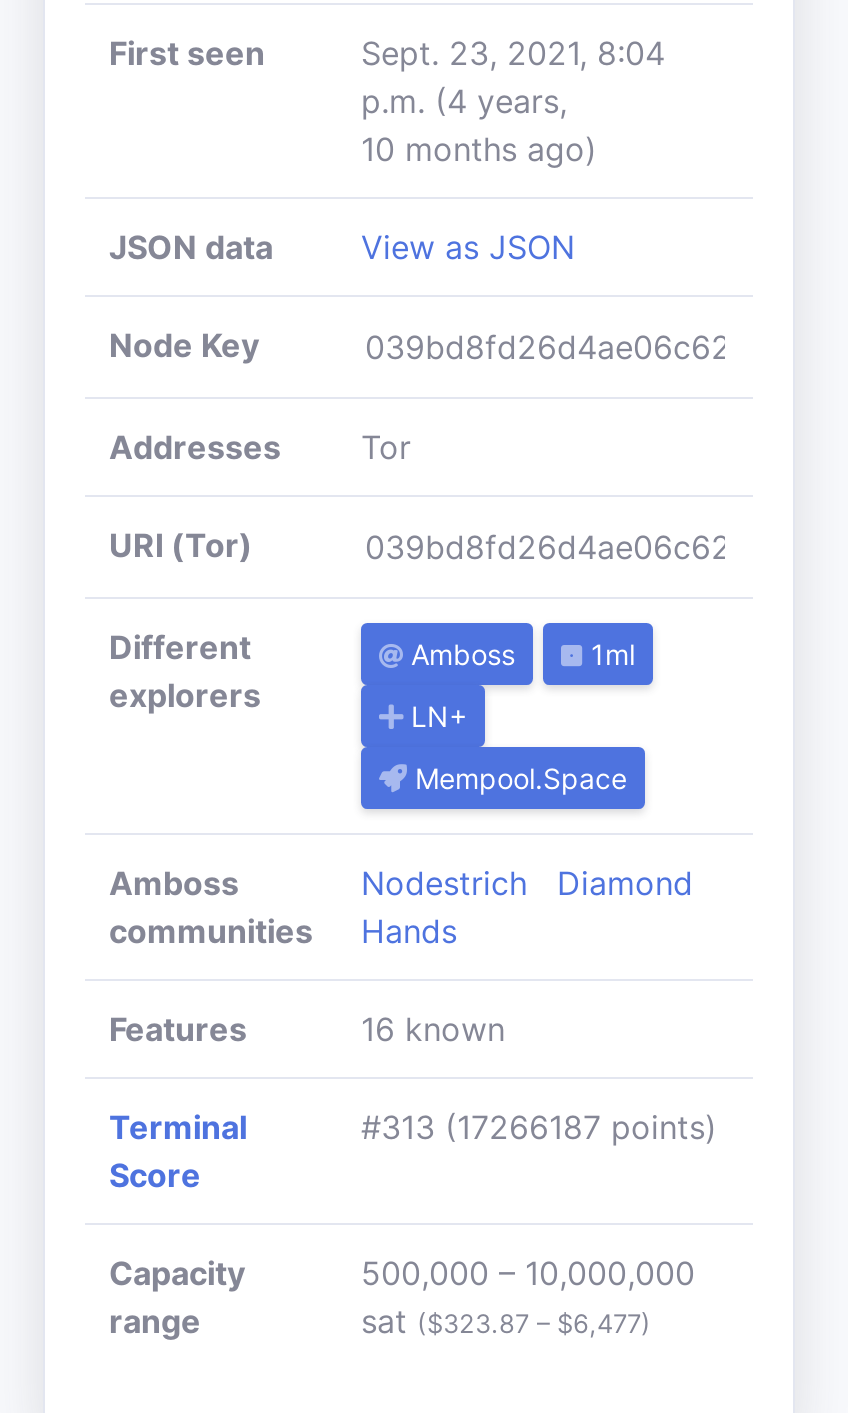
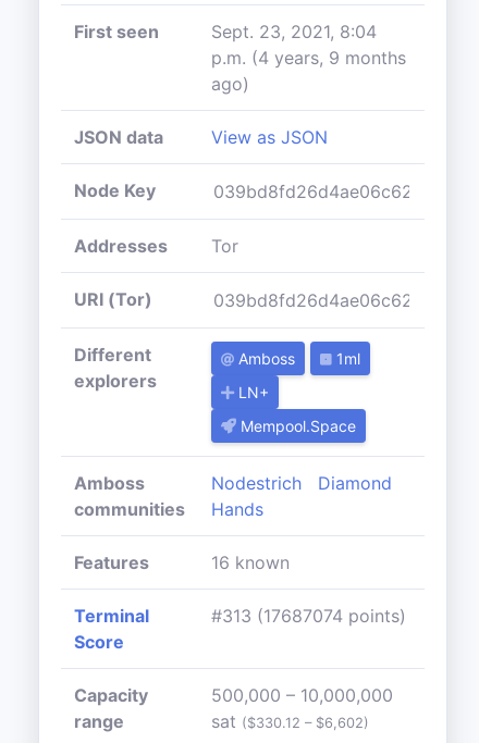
- p.m. (4 years,
- 10 months ago)
+ p.m. (4 years, 9 months
+ ago)

- #313 (17266187 points)
+ #313 (17687074 points)

- sat ($323.87 – $6,477)
+ sat ($330.12 – $6,602)
